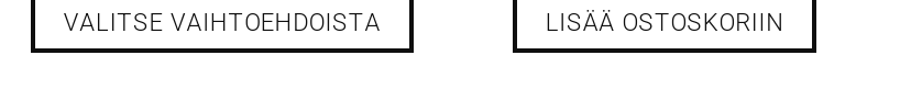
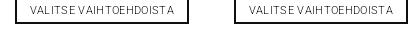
- LISÄÄ OSTOSKORIIN
+ VALITSE VAIHTOEHDOISTA
